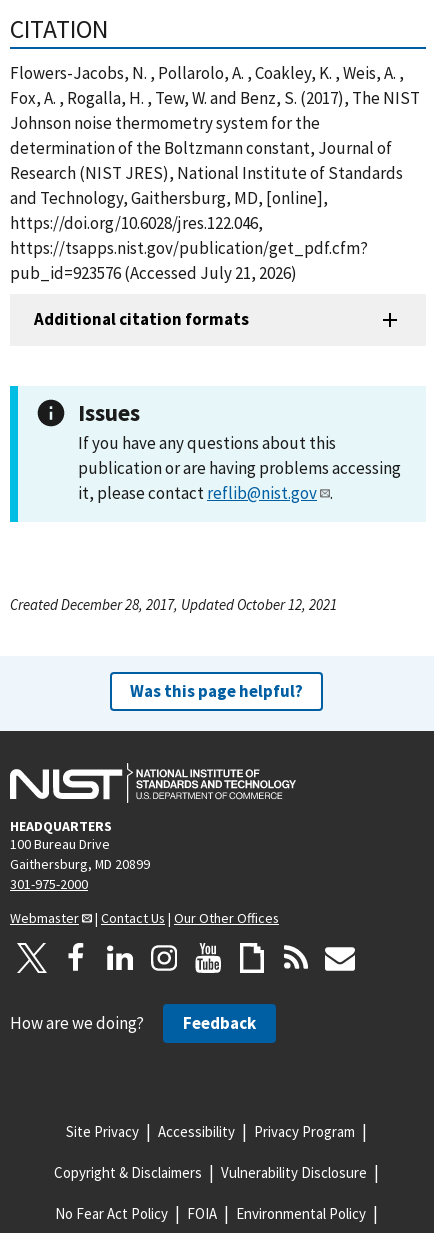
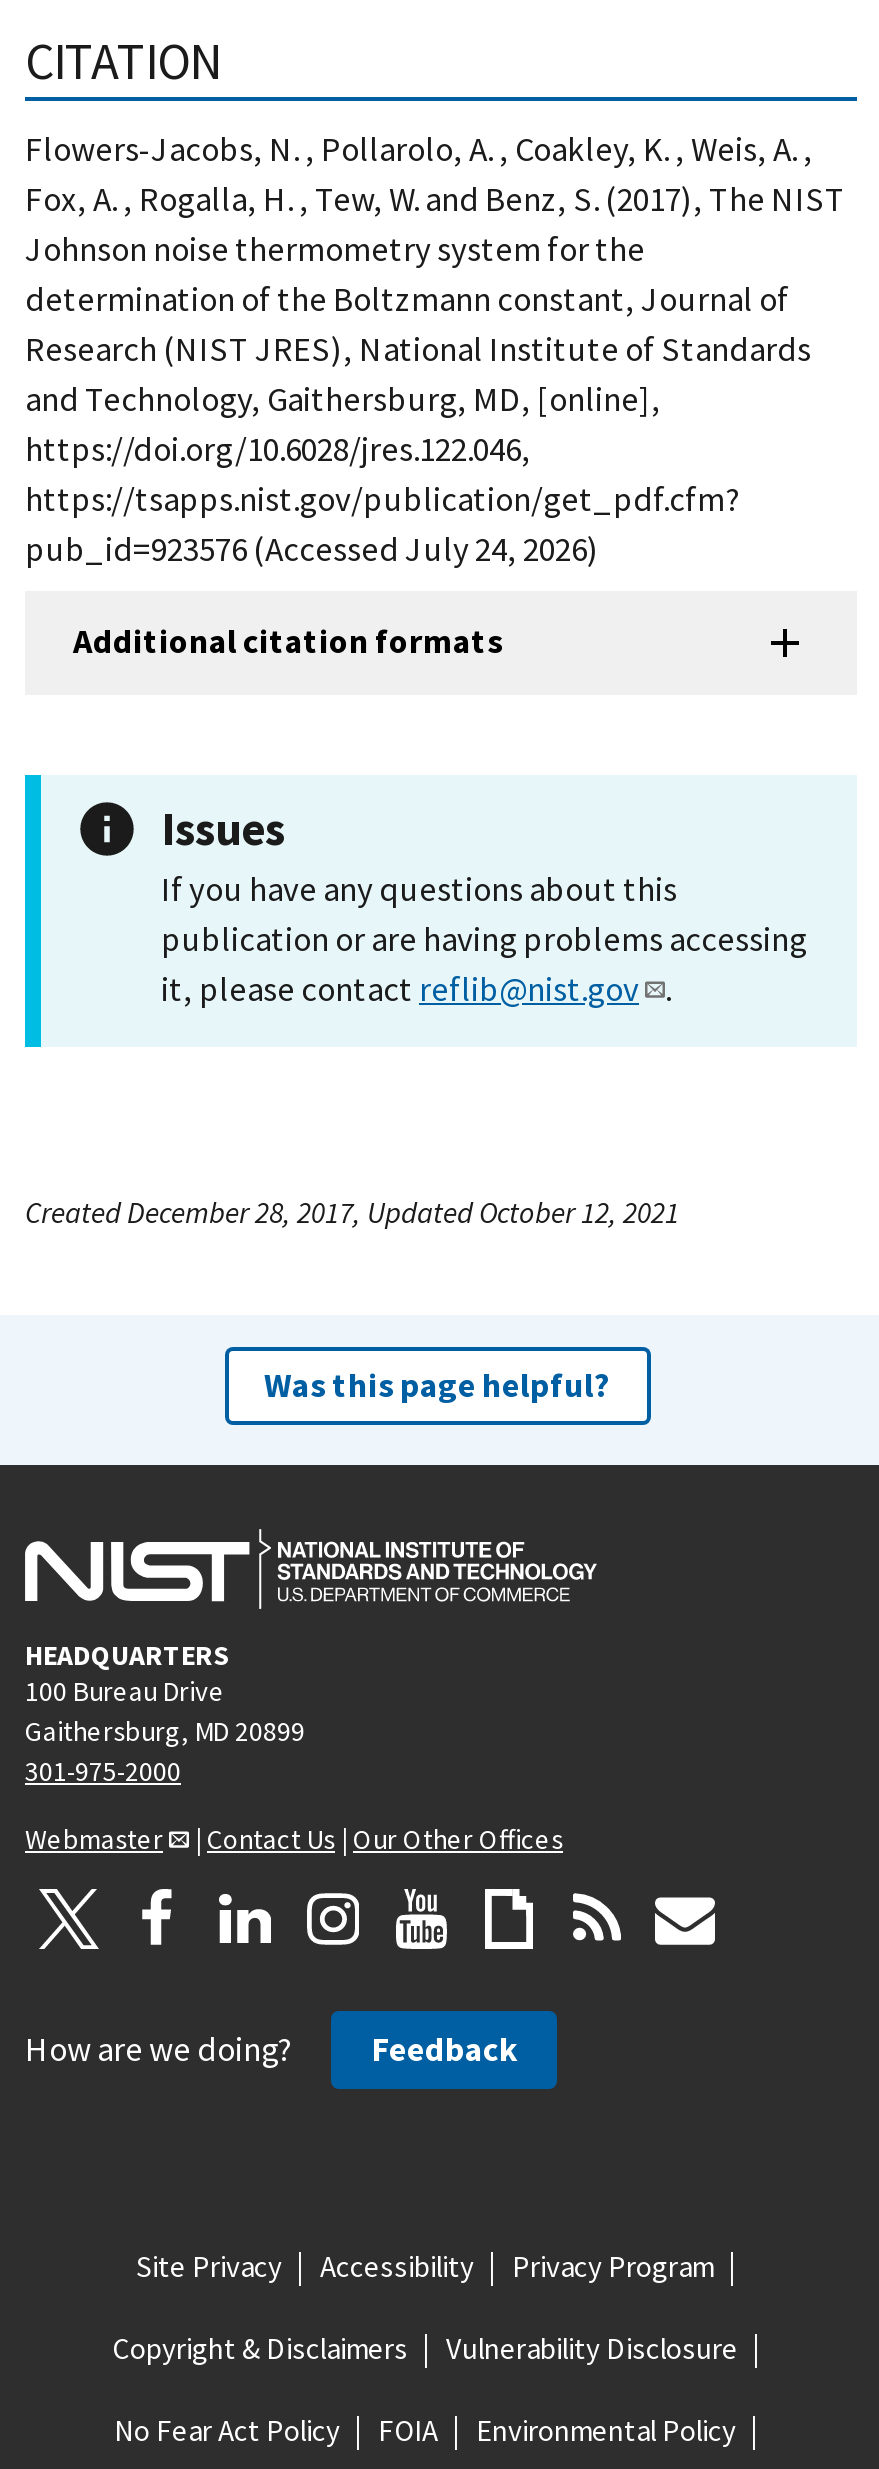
- pub_id=923576 (Accessed July 21, 2026)
+ pub_id=923576 (Accessed July 24, 2026)
